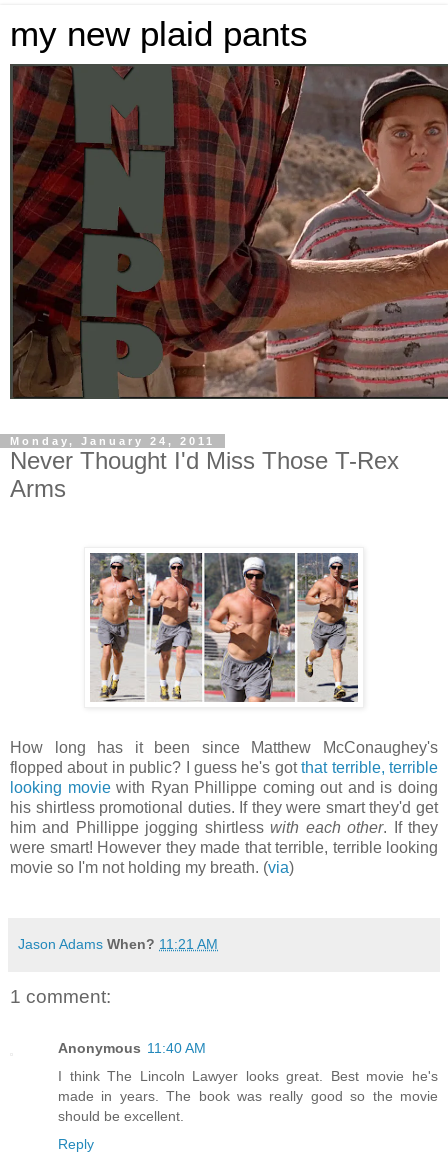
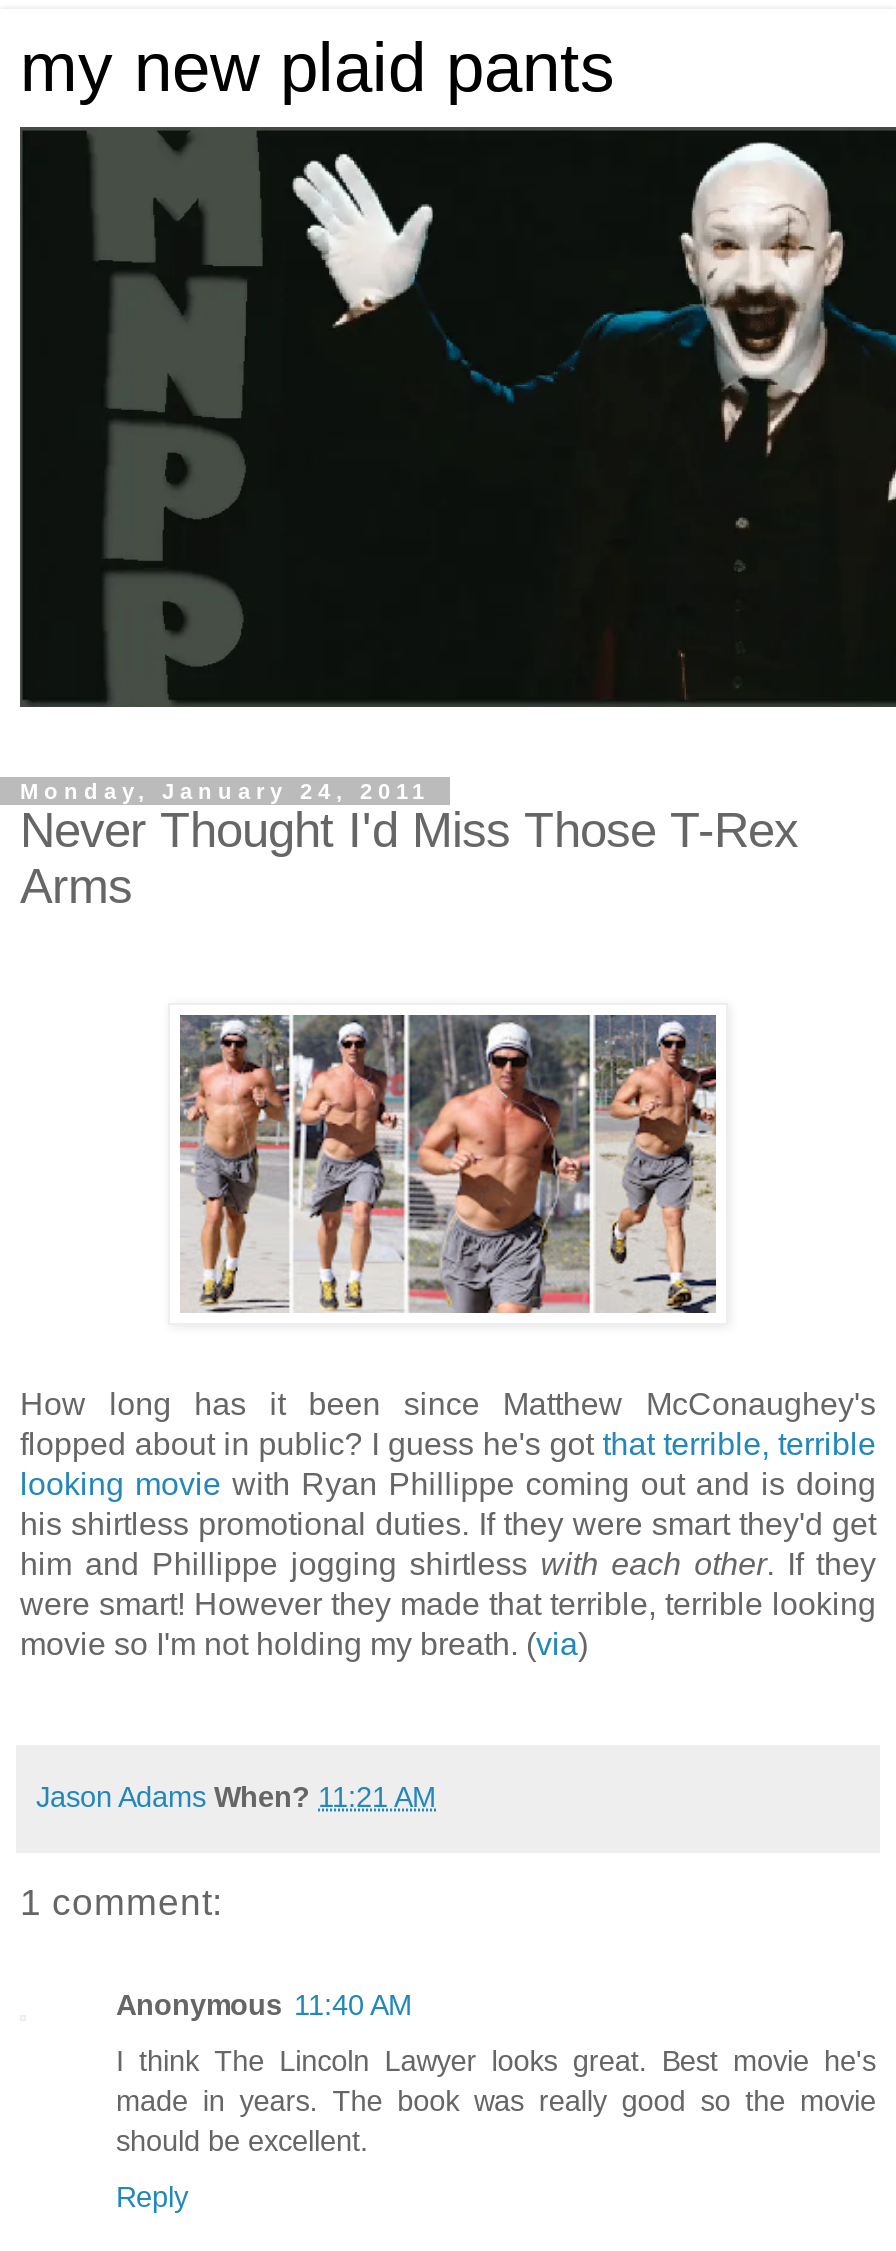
- [image]
+ [image]
